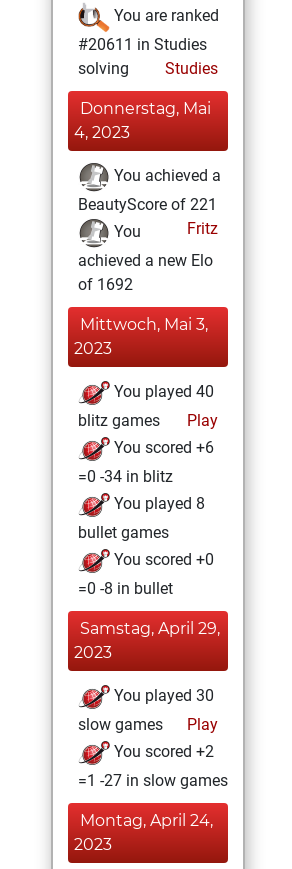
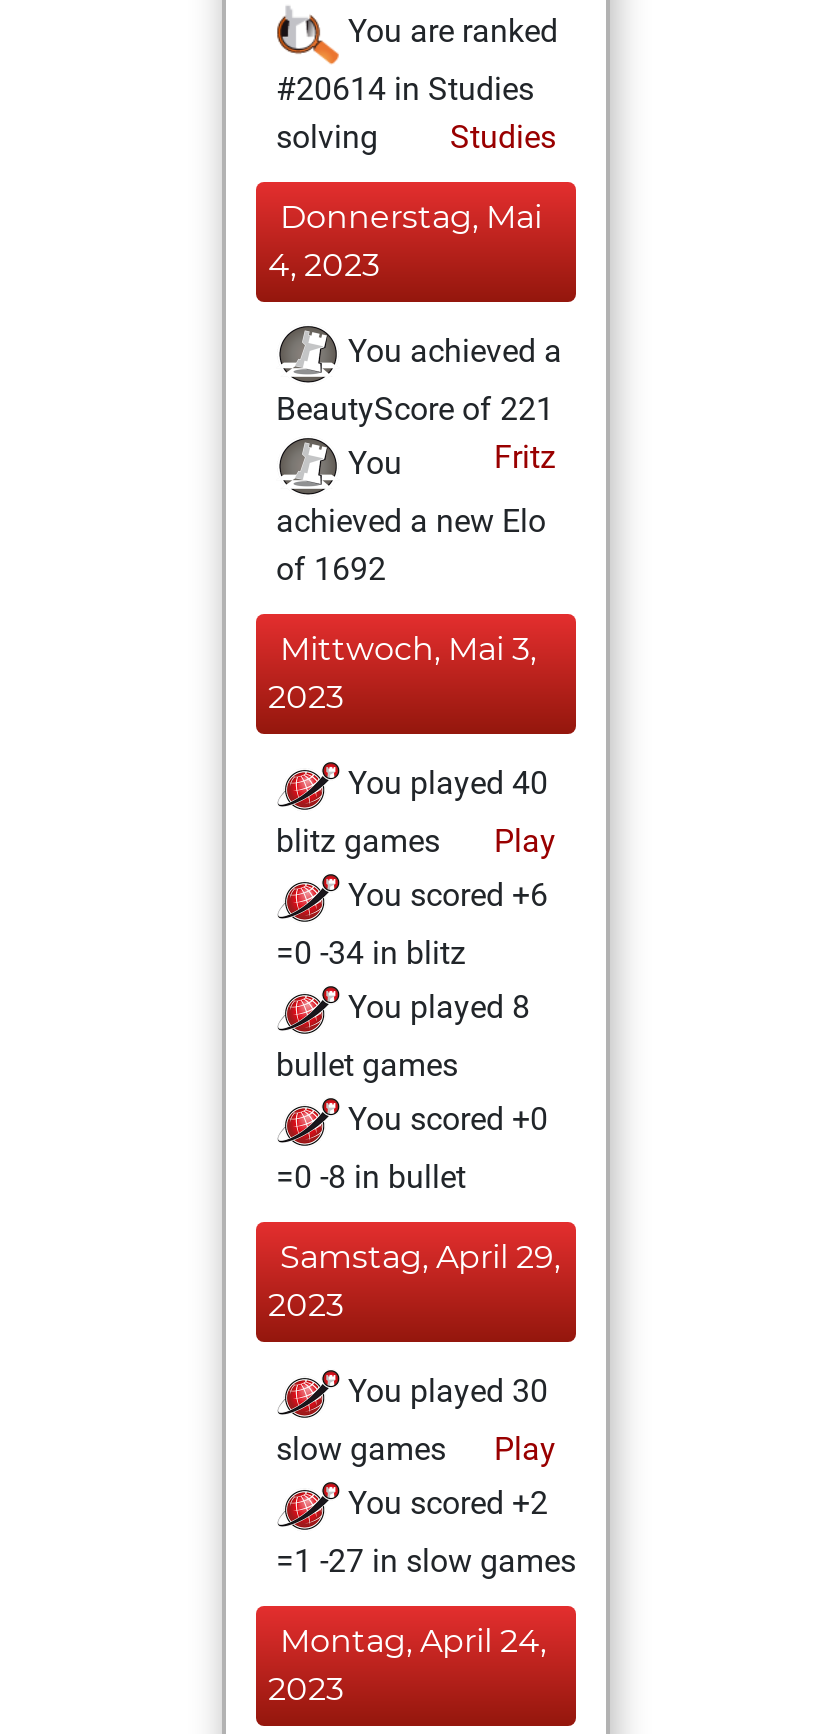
- #20611 in Studies
+ #20614 in Studies
